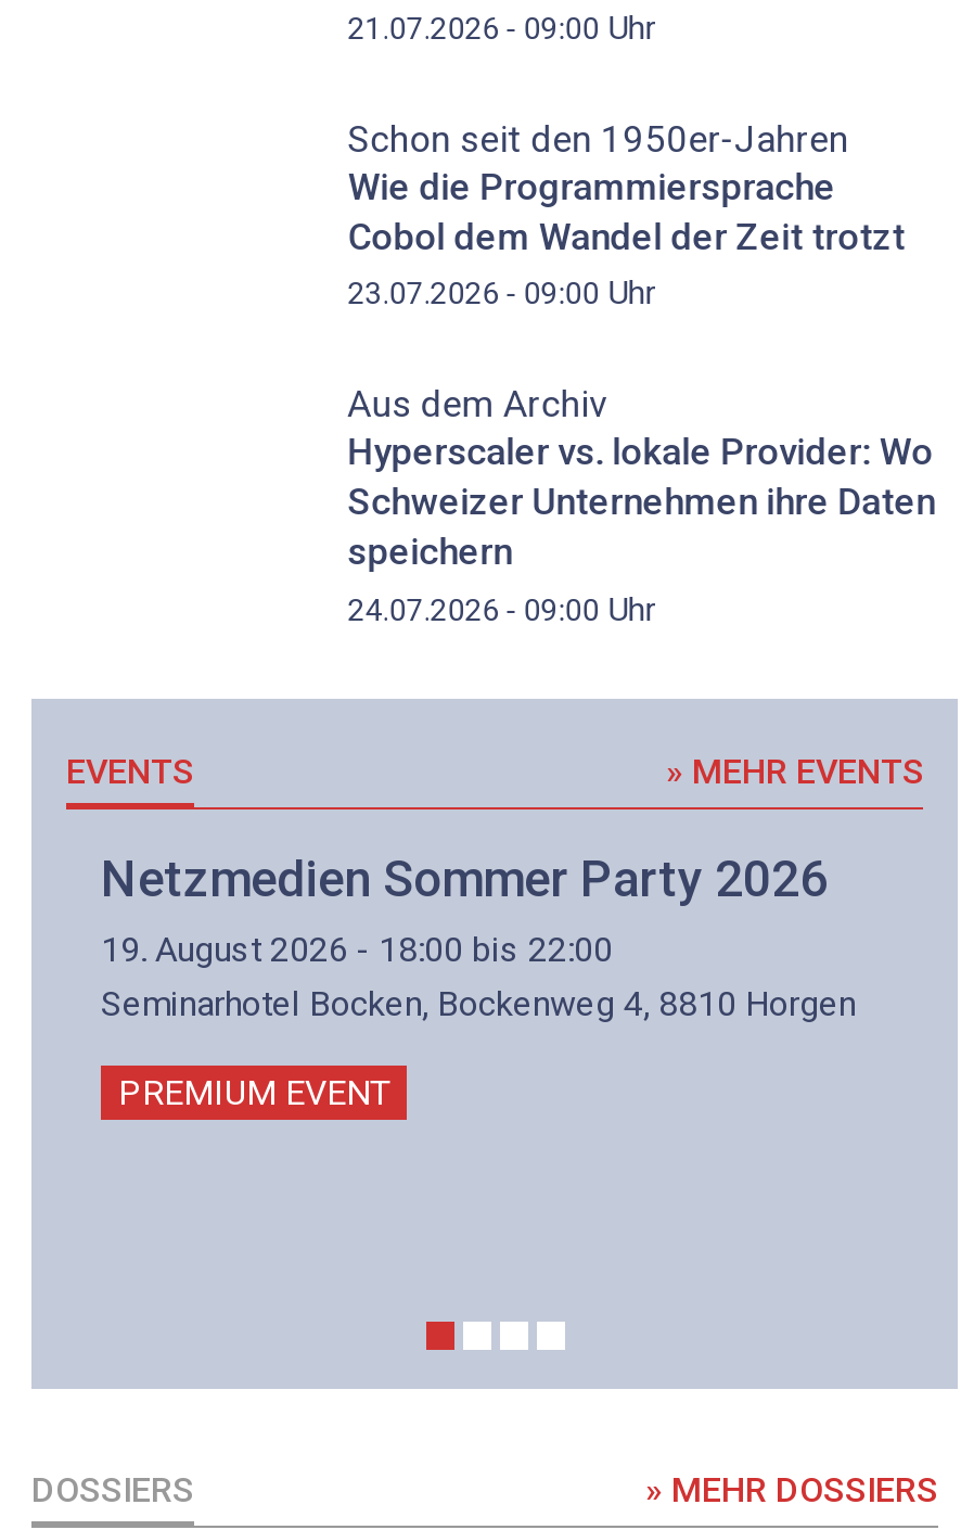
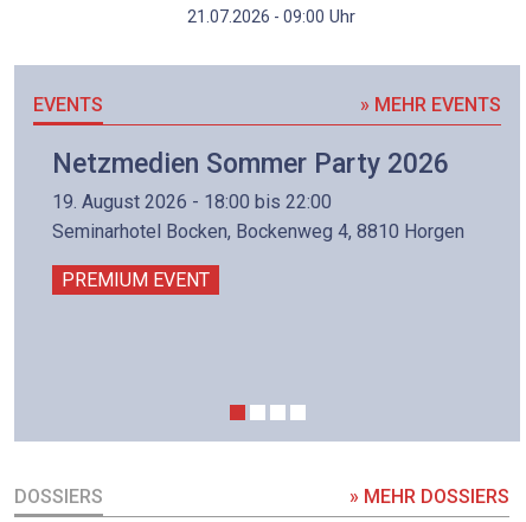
- Schon seit den 1950er-Jahren
- Wie die Programmiersprache
- Cobol dem Wandel der Zeit trotzt
- 23.07.2026 - 09:00 Uhr
- Aus dem Archiv
- Hyperscaler vs. lokale Provider: Wo
- Schweizer Unternehmen ihre Daten
- speichern
- 24.07.2026 - 09:00 Uhr
